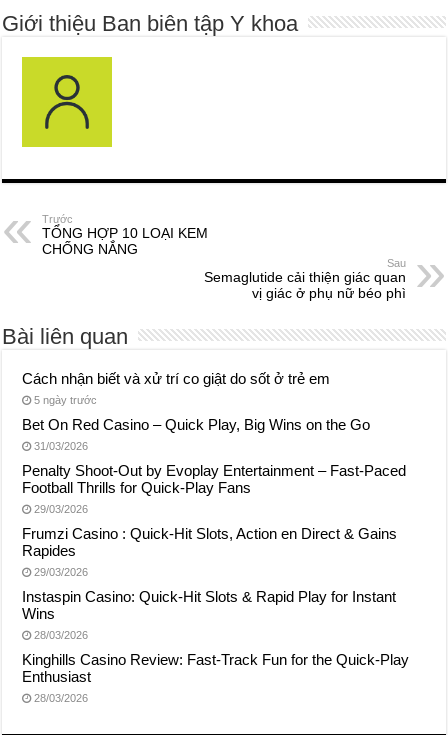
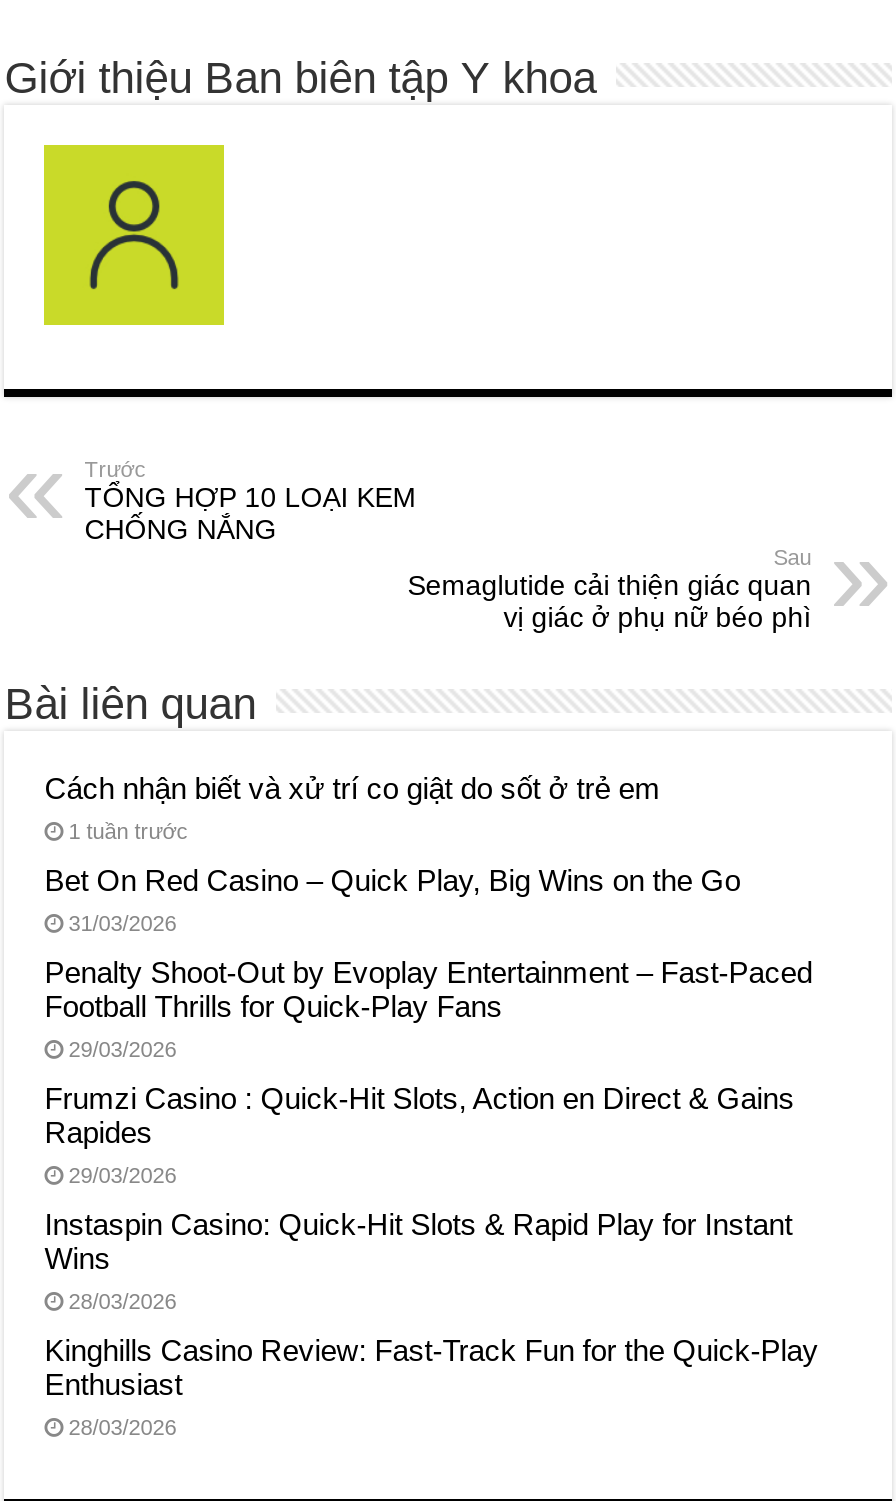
- 5 ngày trước
+ 1 tuần trước
